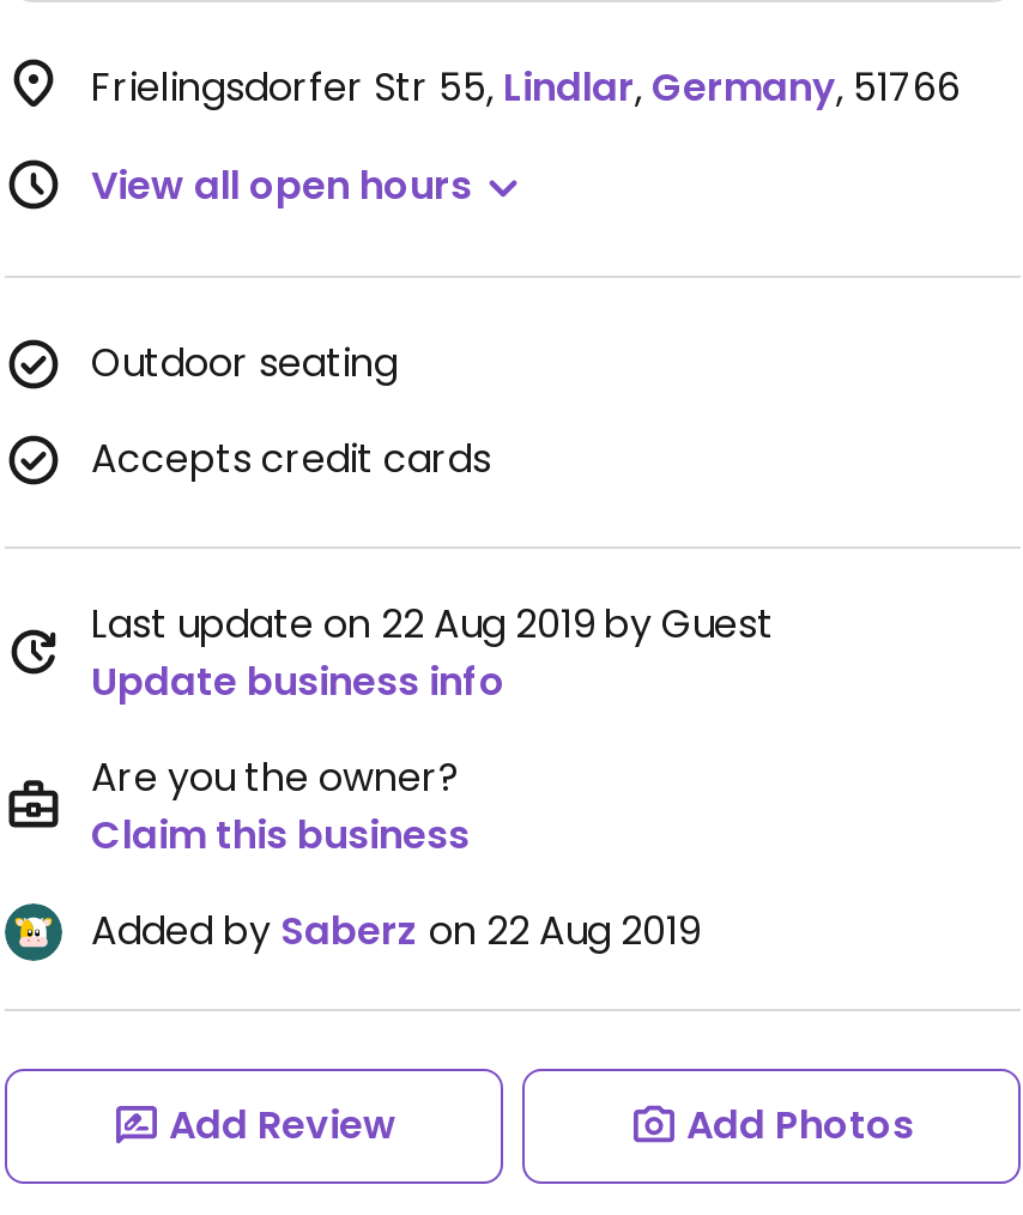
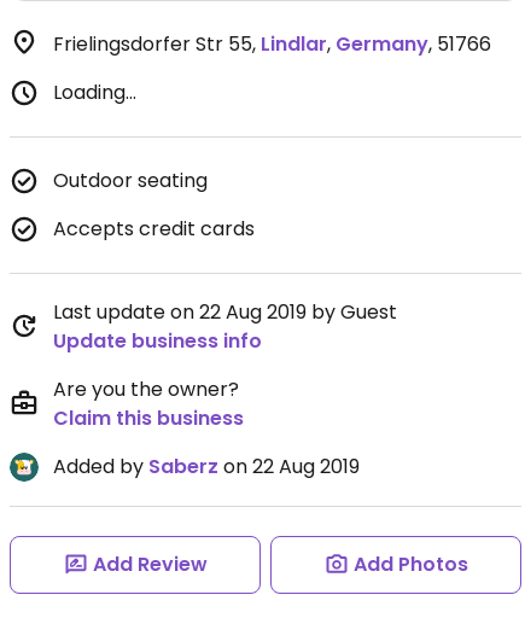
- View all open hours
+ Loading...
